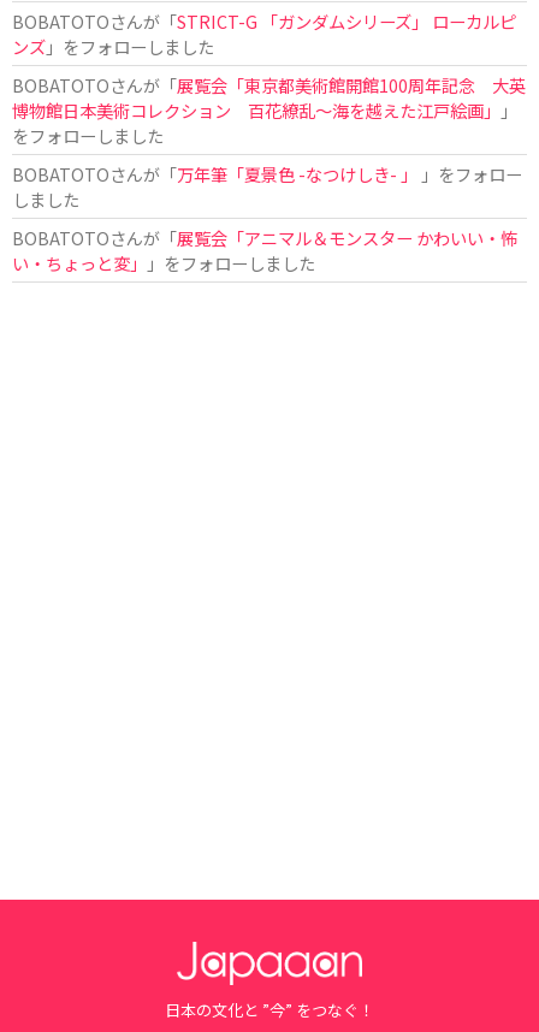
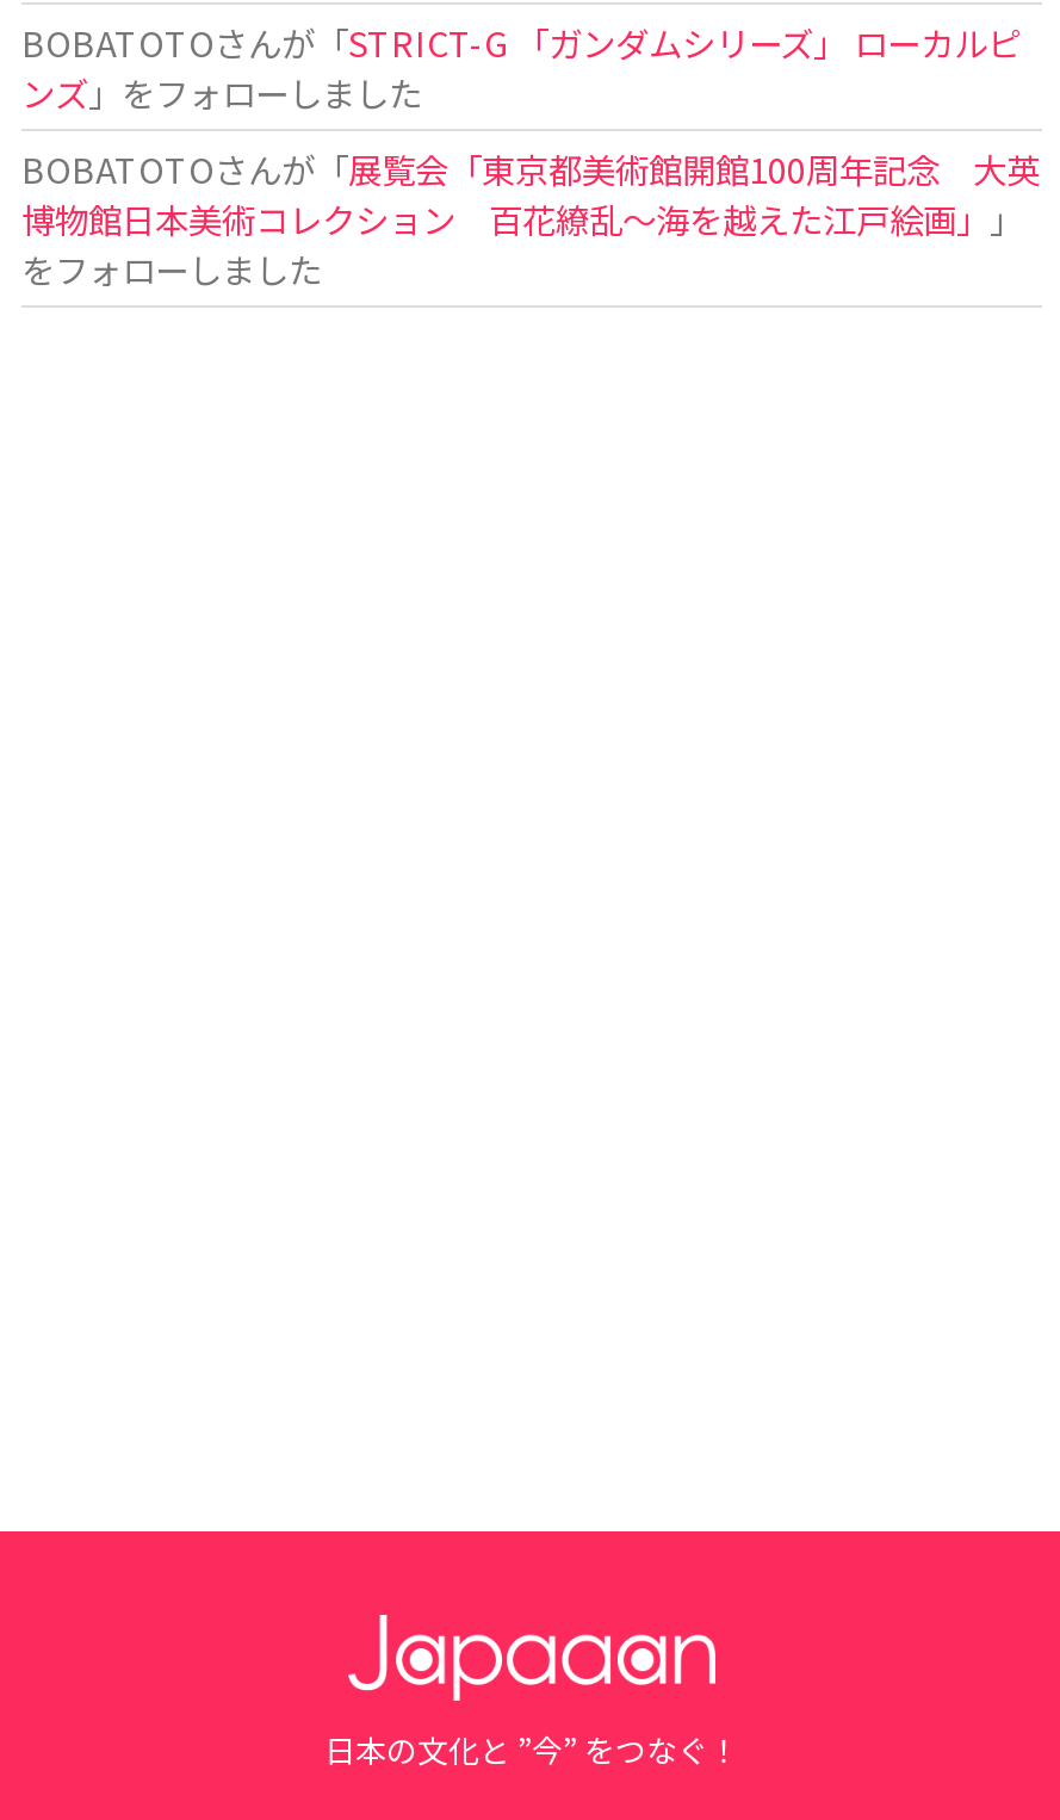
- BOBATOTOさんが「万年筆「夏景色 -なつけしき- 」」をフォロー
- しました
- BOBATOTOさんが「展覧会「アニマル＆モンスター かわいい・怖
- い・ちょっと変」」をフォローしました
